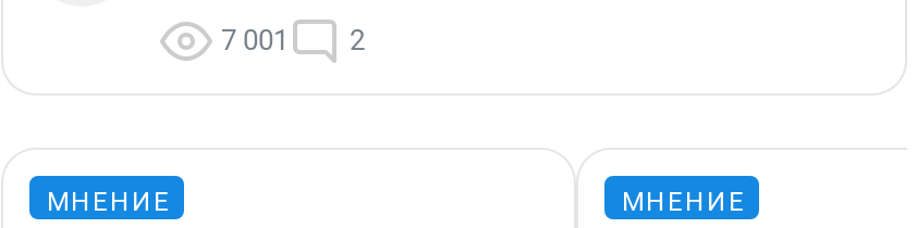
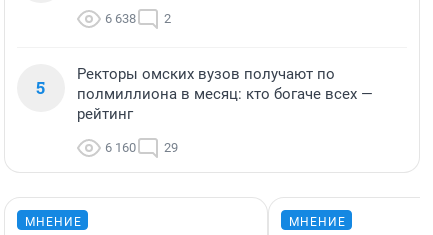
- 7 001 2
+ 6 638 2

+ 5

+ Ректоры омских вузов получают по
+ полмиллиона в месяц: кто богаче всех —
+ рейтинг
+ 6 160
+ 29
